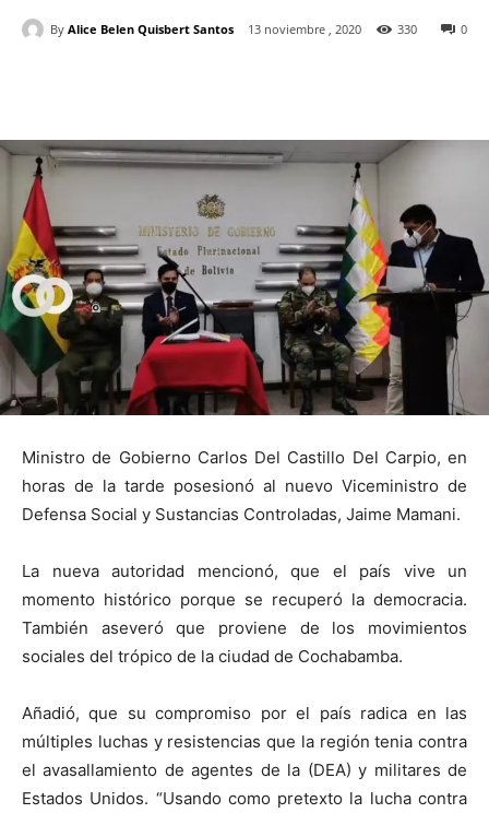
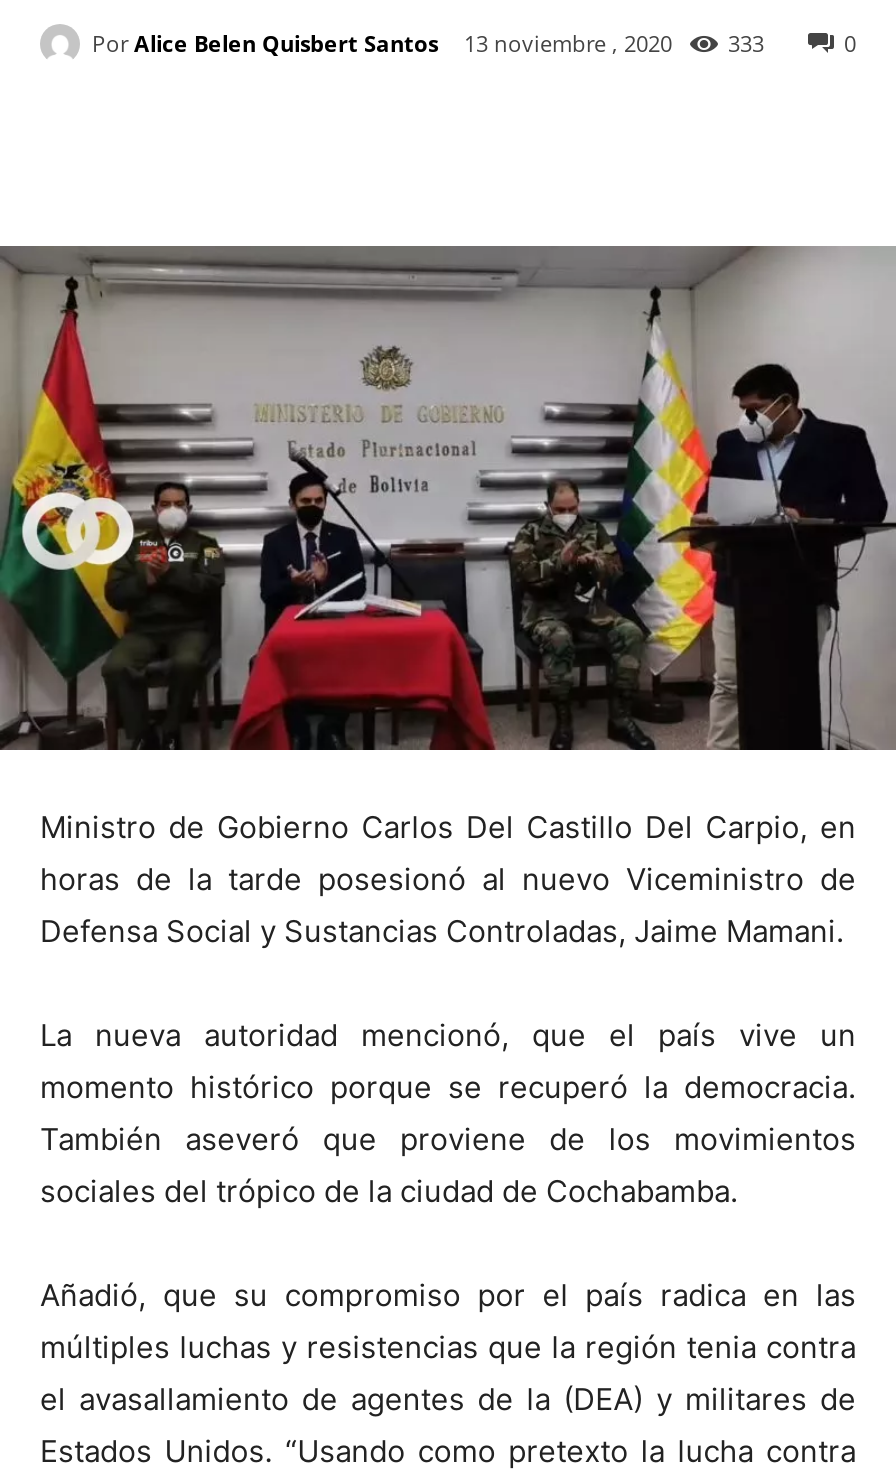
- By Alice Belen Quisbert Santos
+ Por Alice Belen Quisbert Santos

- 330
+ 333
